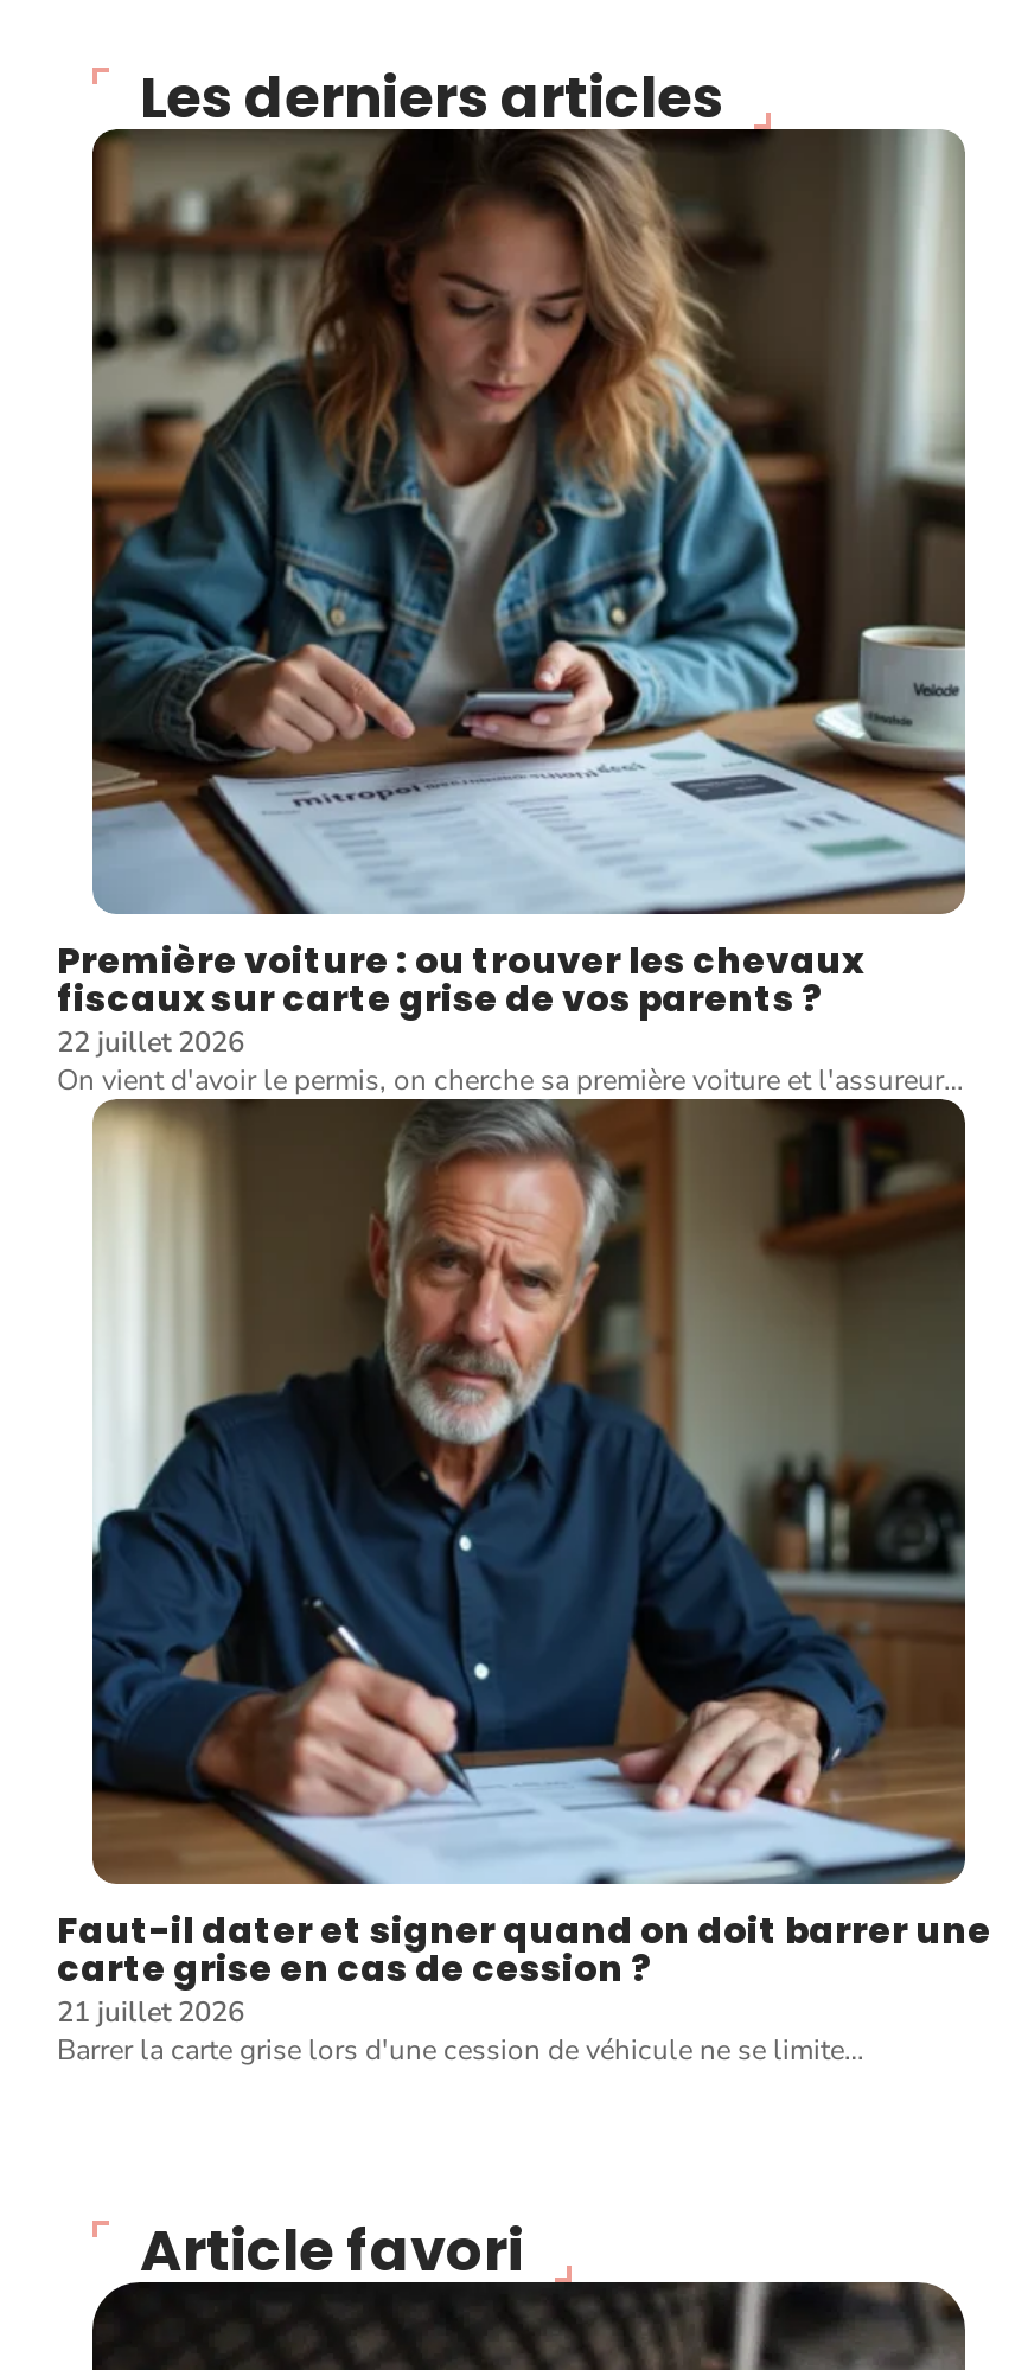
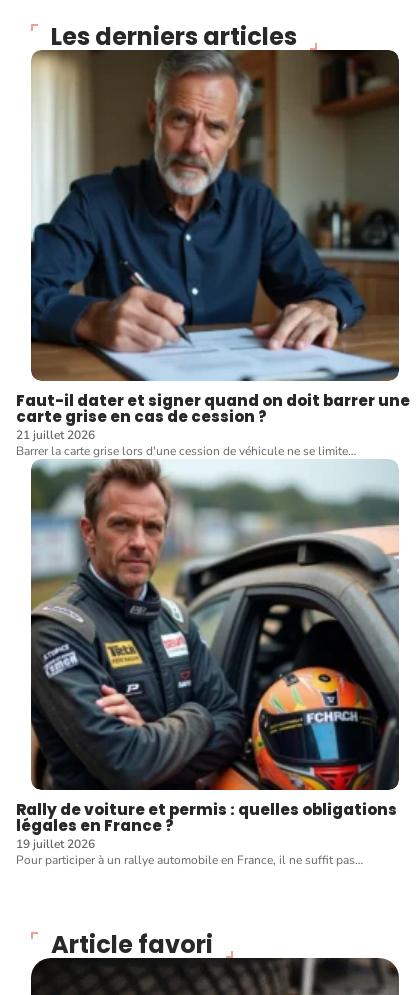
- [image]
- Première voiture : ou trouver les chevaux
- fiscaux sur carte grise de vos parents ?
- 22 juillet 2026
- On vient d'avoir le permis, on cherche sa première voiture et l'assureur…

moved up: [image] | Faut-il dater et signer quand on doit barrer une | carte grise en cas de cession ? | 21 juillet 2026 | Barrer la carte grise lors d'une cession de véhicule ne se limite…

moved up: [image]

+ [image]
+ Rally de voiture et permis : quelles obligations
+ légales en France ?
+ 19 juillet 2026
+ Pour participer à un rallye automobile en France, il ne suffit pas…
